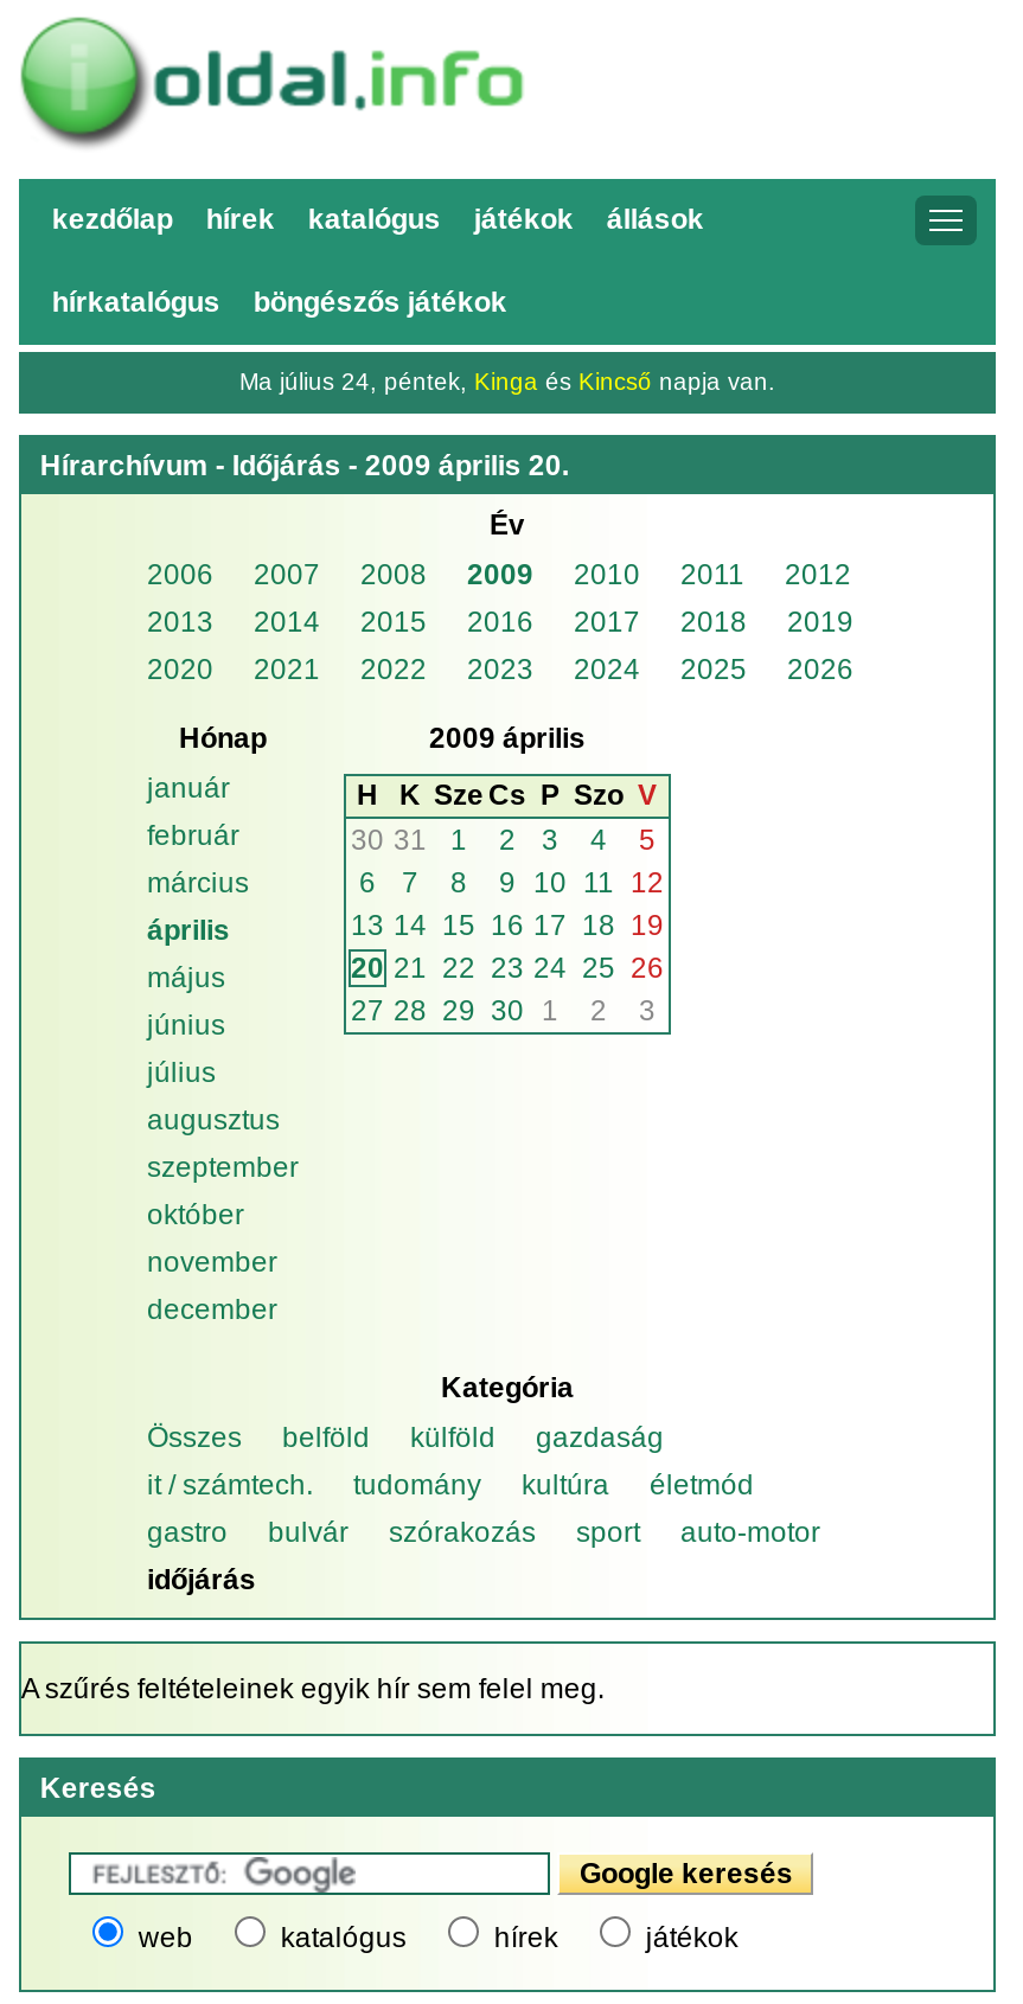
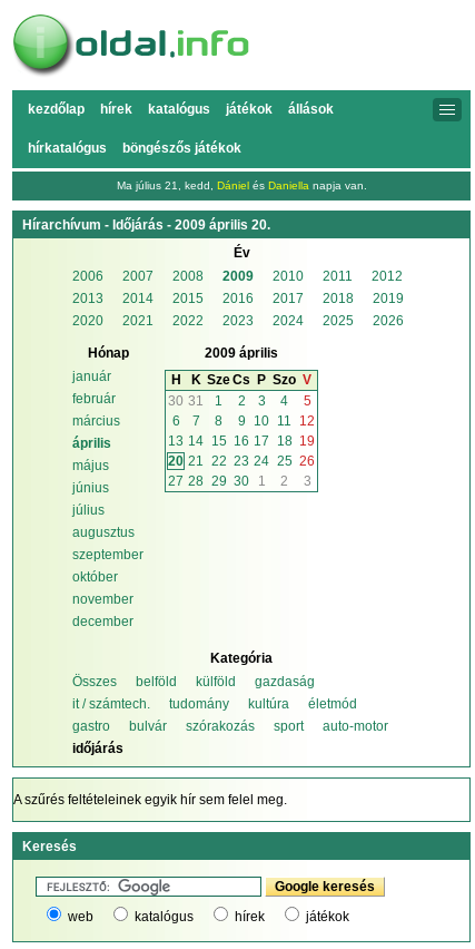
- Ma július 24, péntek, Kinga és Kincső napja van.
+ Ma július 21, kedd, Dániel és Daniella napja van.
